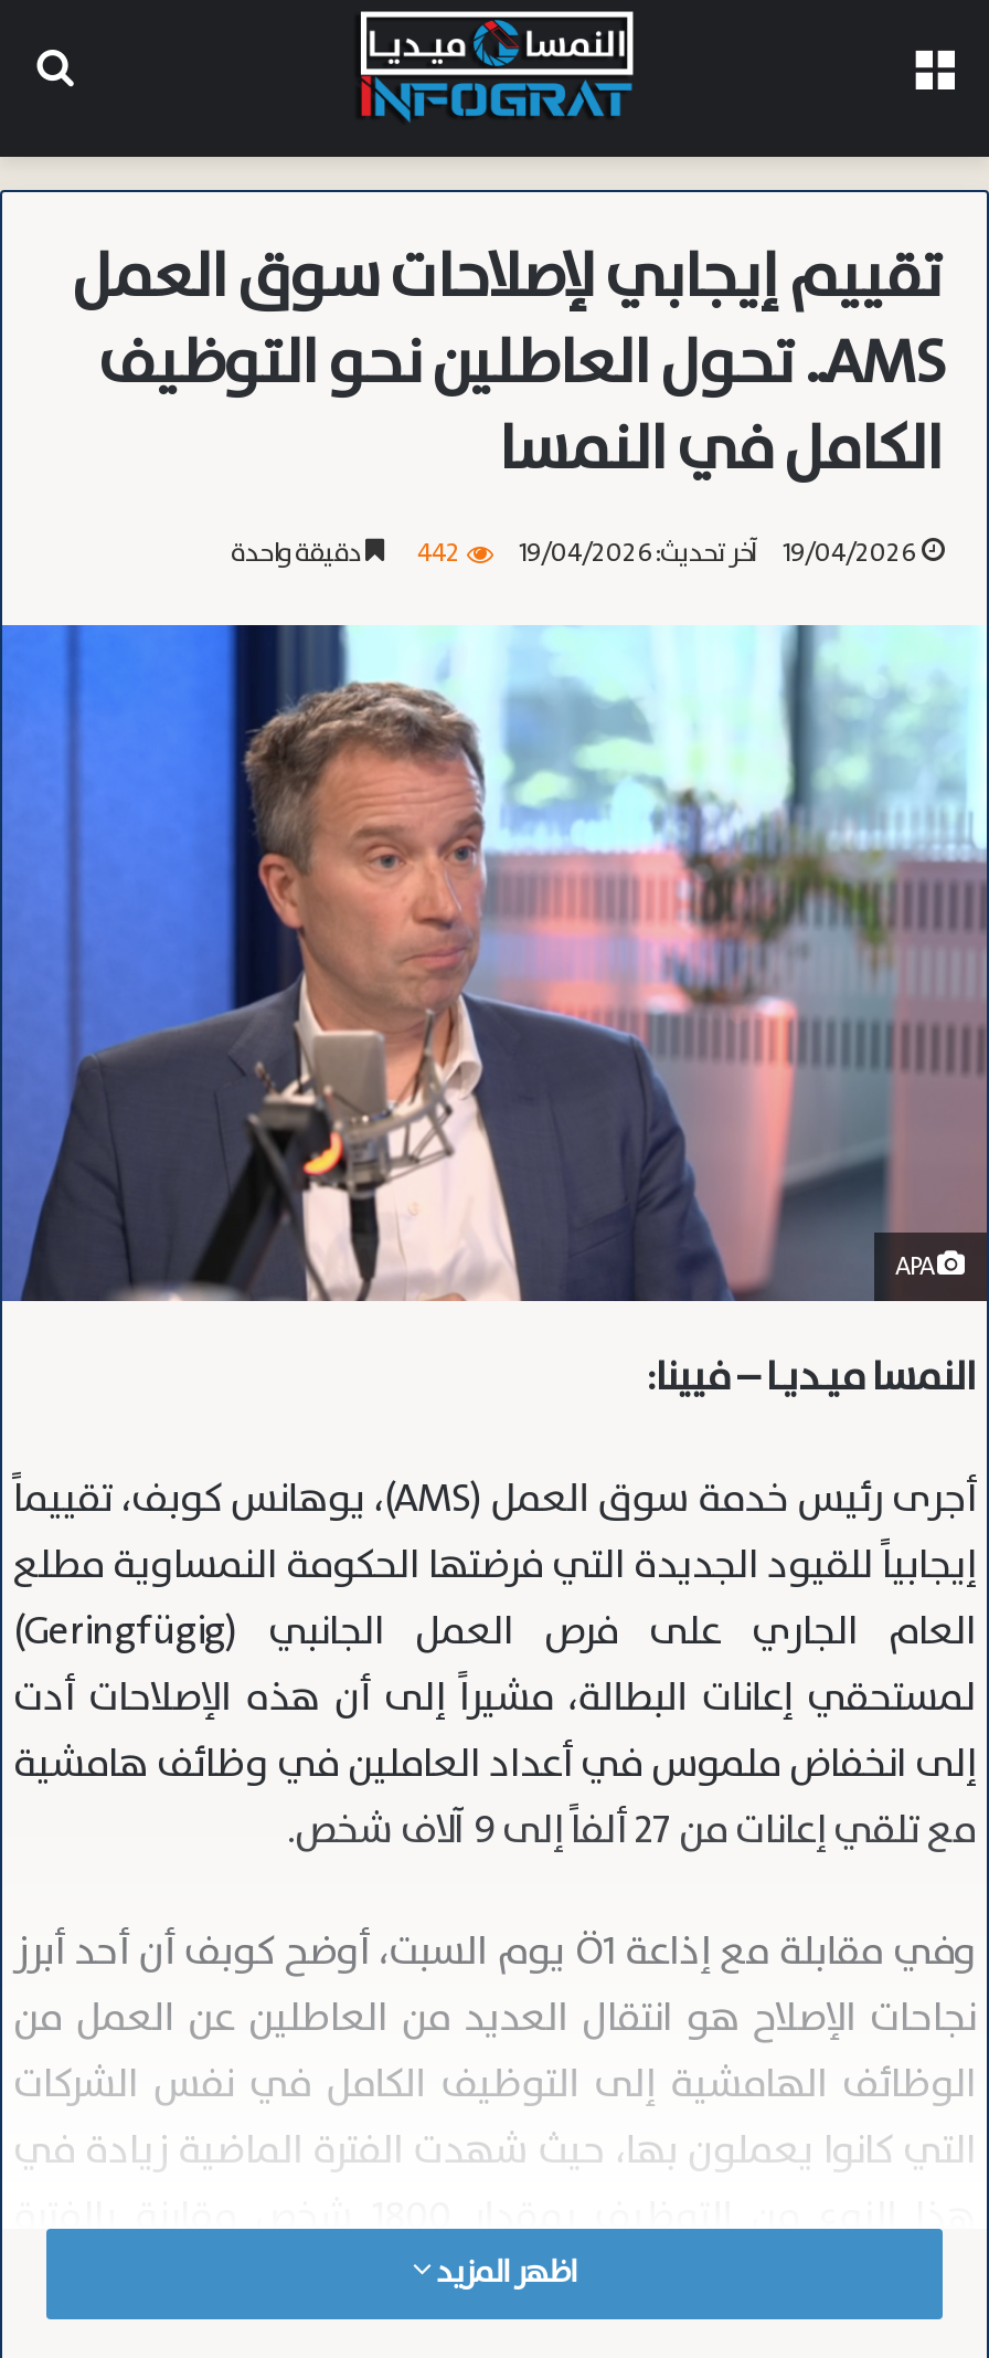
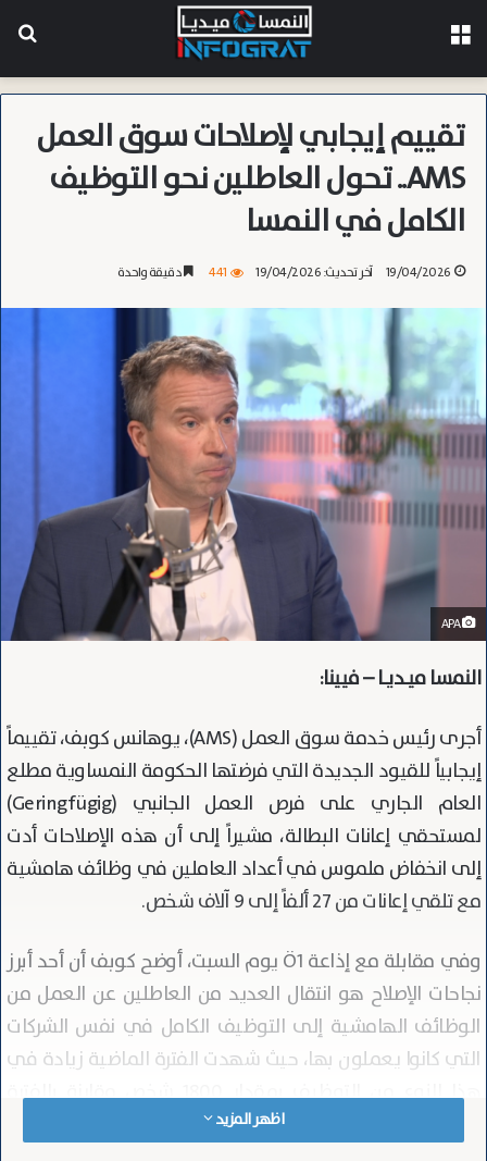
- 442 دقيقة واحدة
+ 441 دقيقة واحدة
